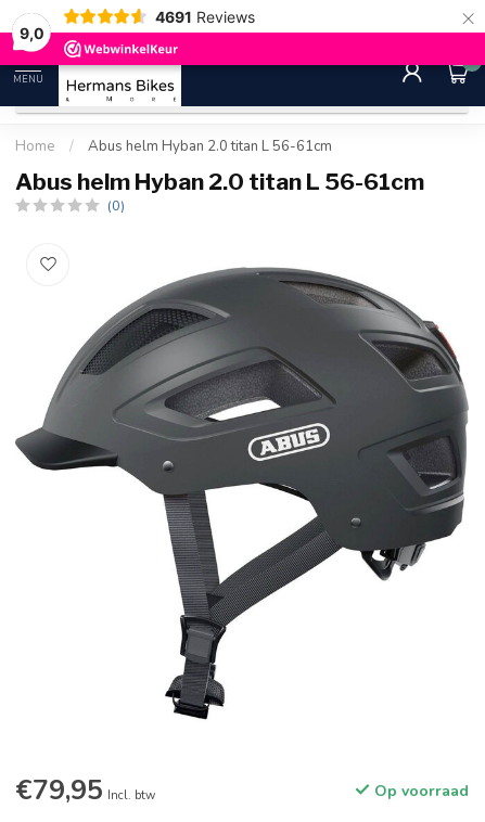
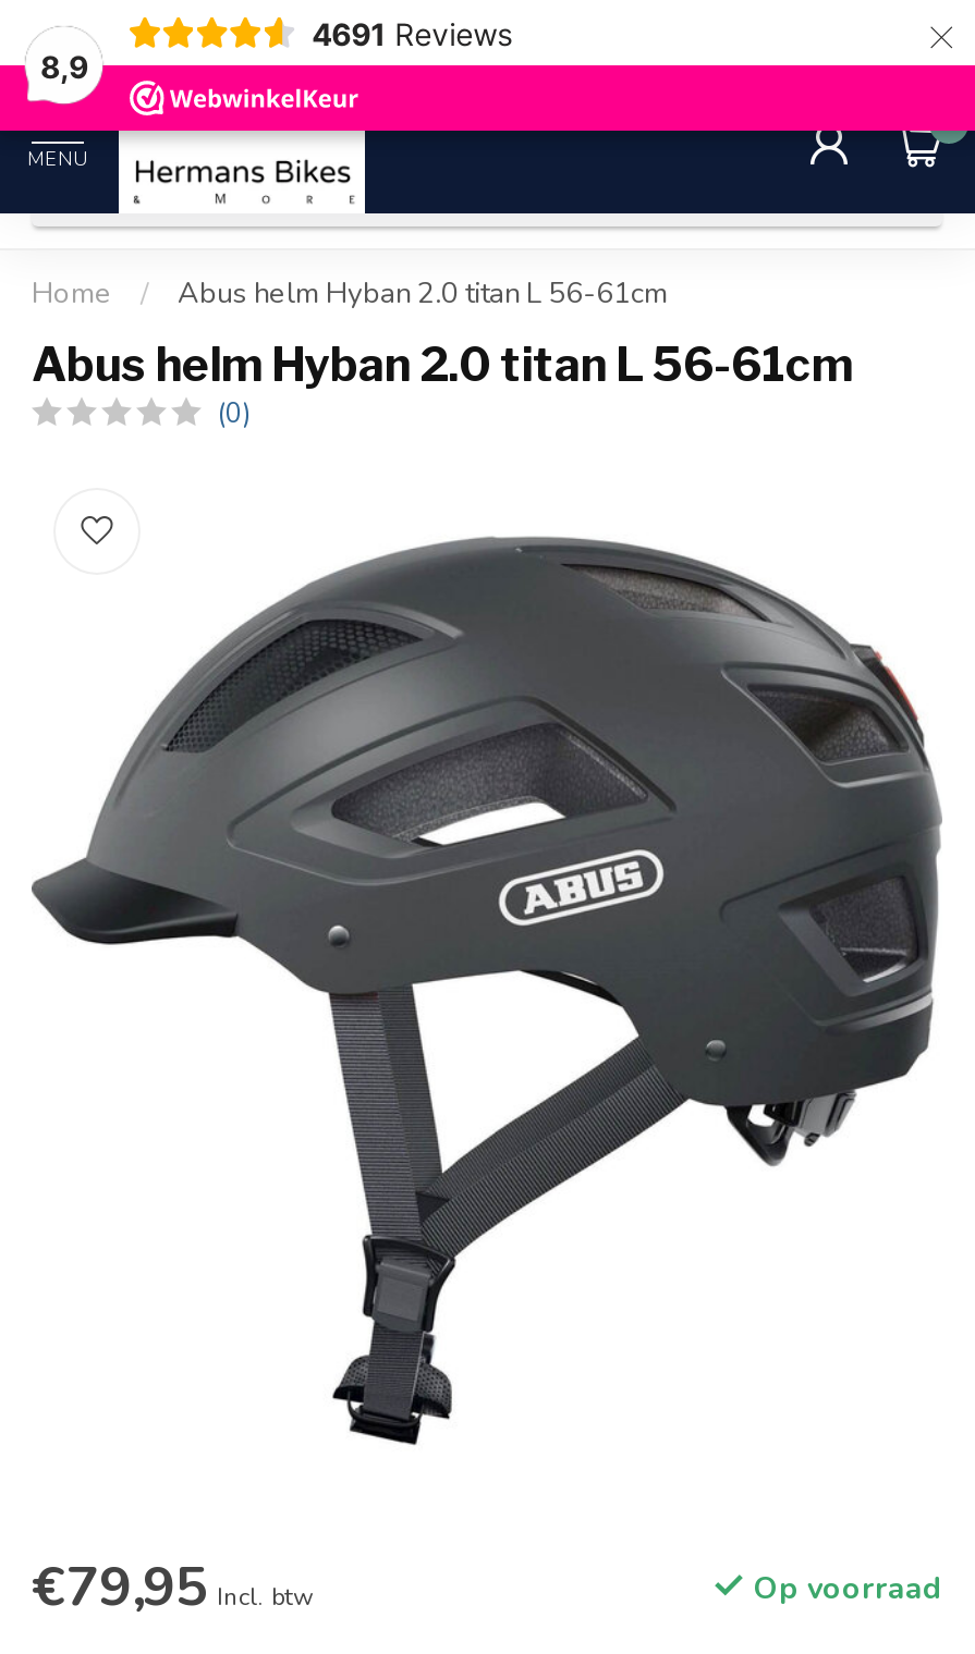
- 9,0
+ 8,9
